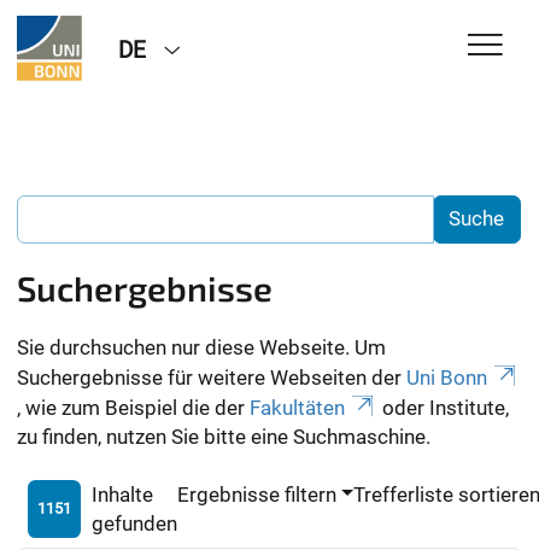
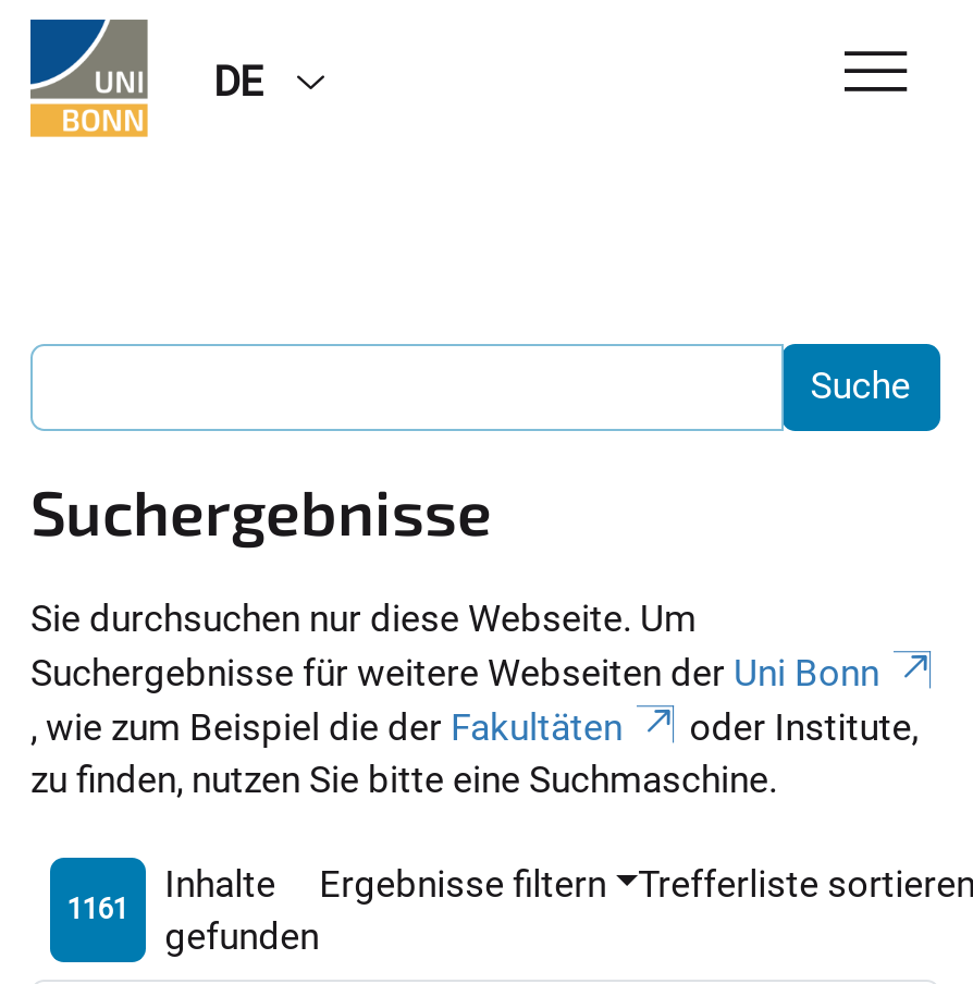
- 1151
+ 1161
